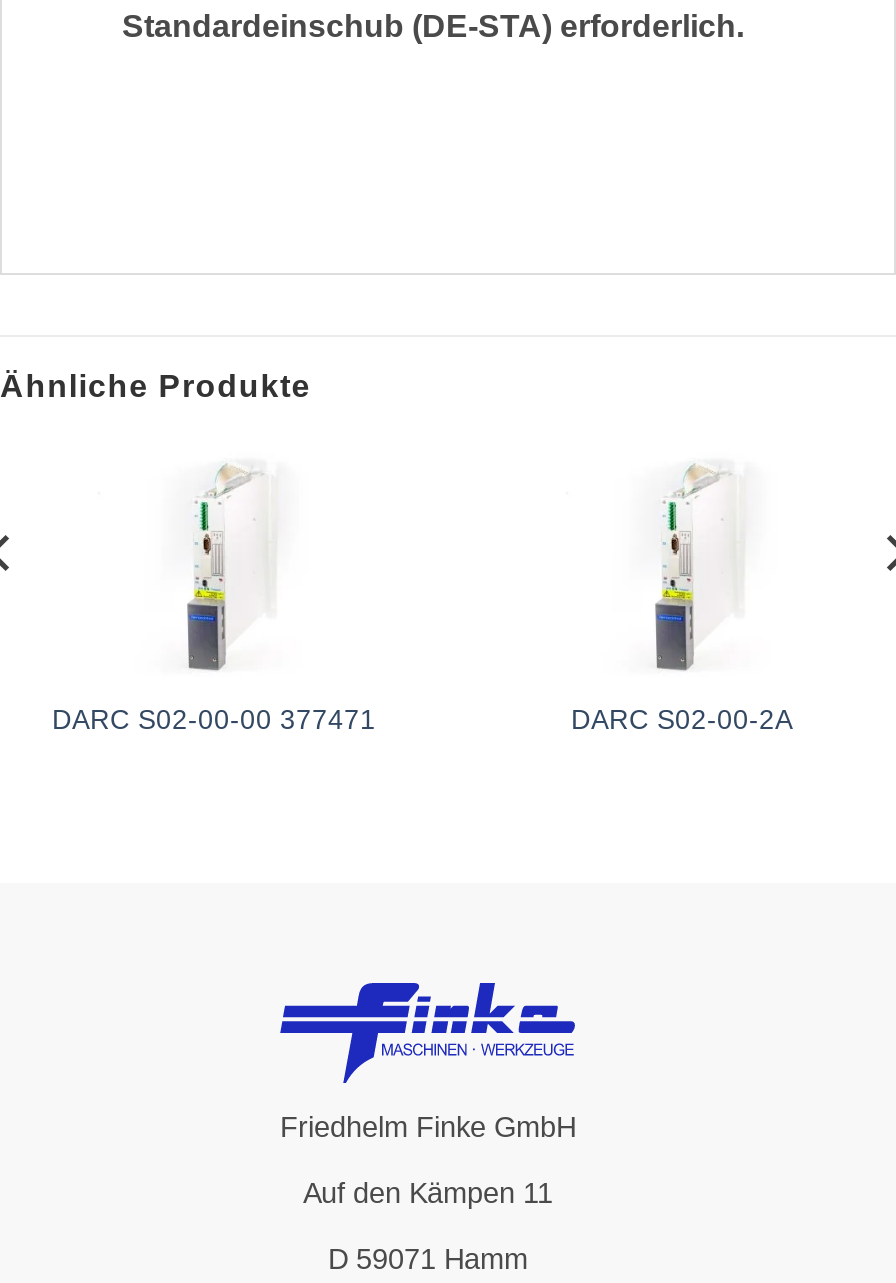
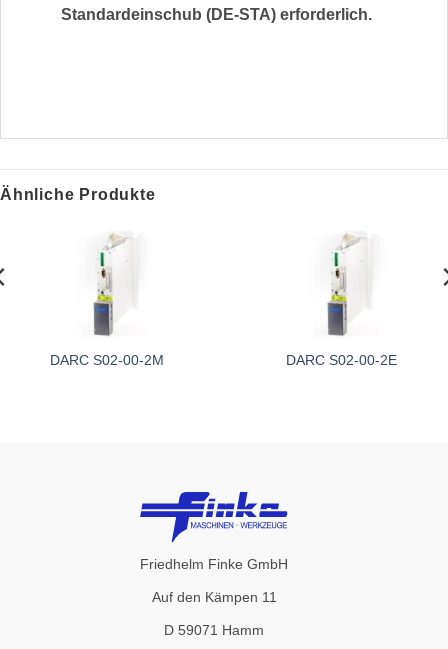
- DARC S02-00-00 377471
- DARC S02-00-2A
+ DARC S02-00-2M
+ DARC S02-00-2E
